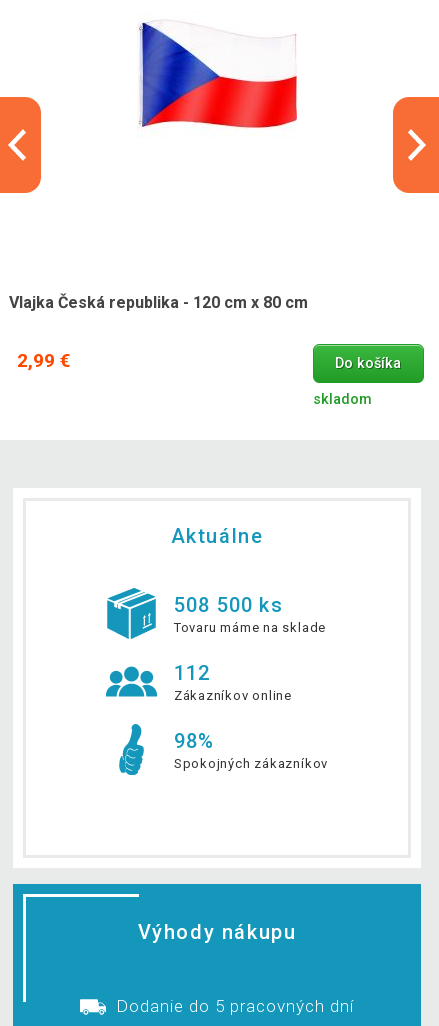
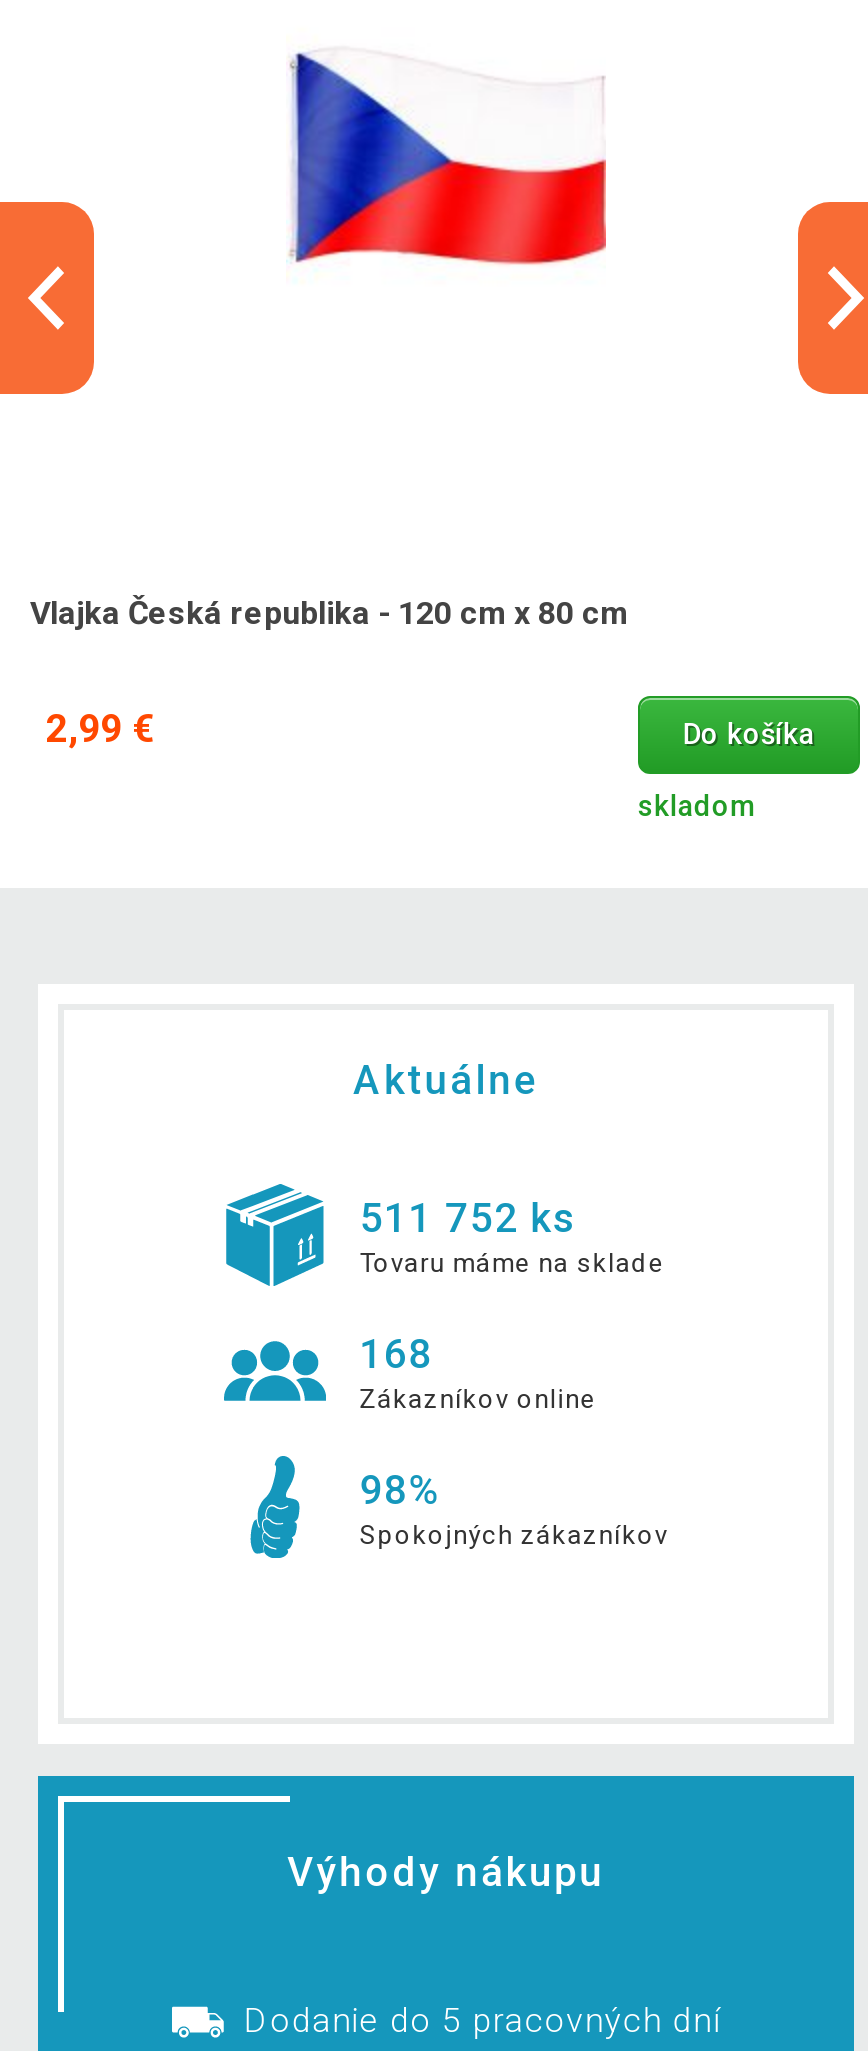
- 508 500 ks
+ 511 752 ks

- 112
+ 168
